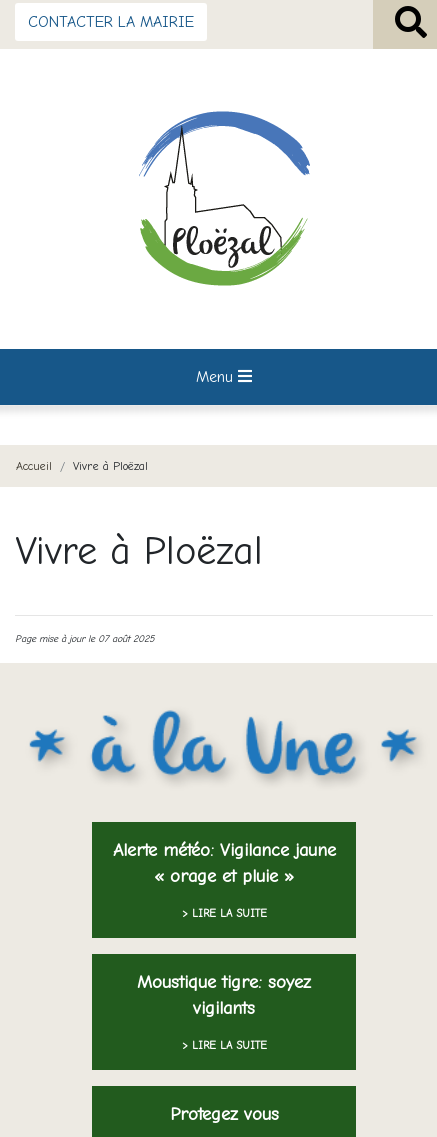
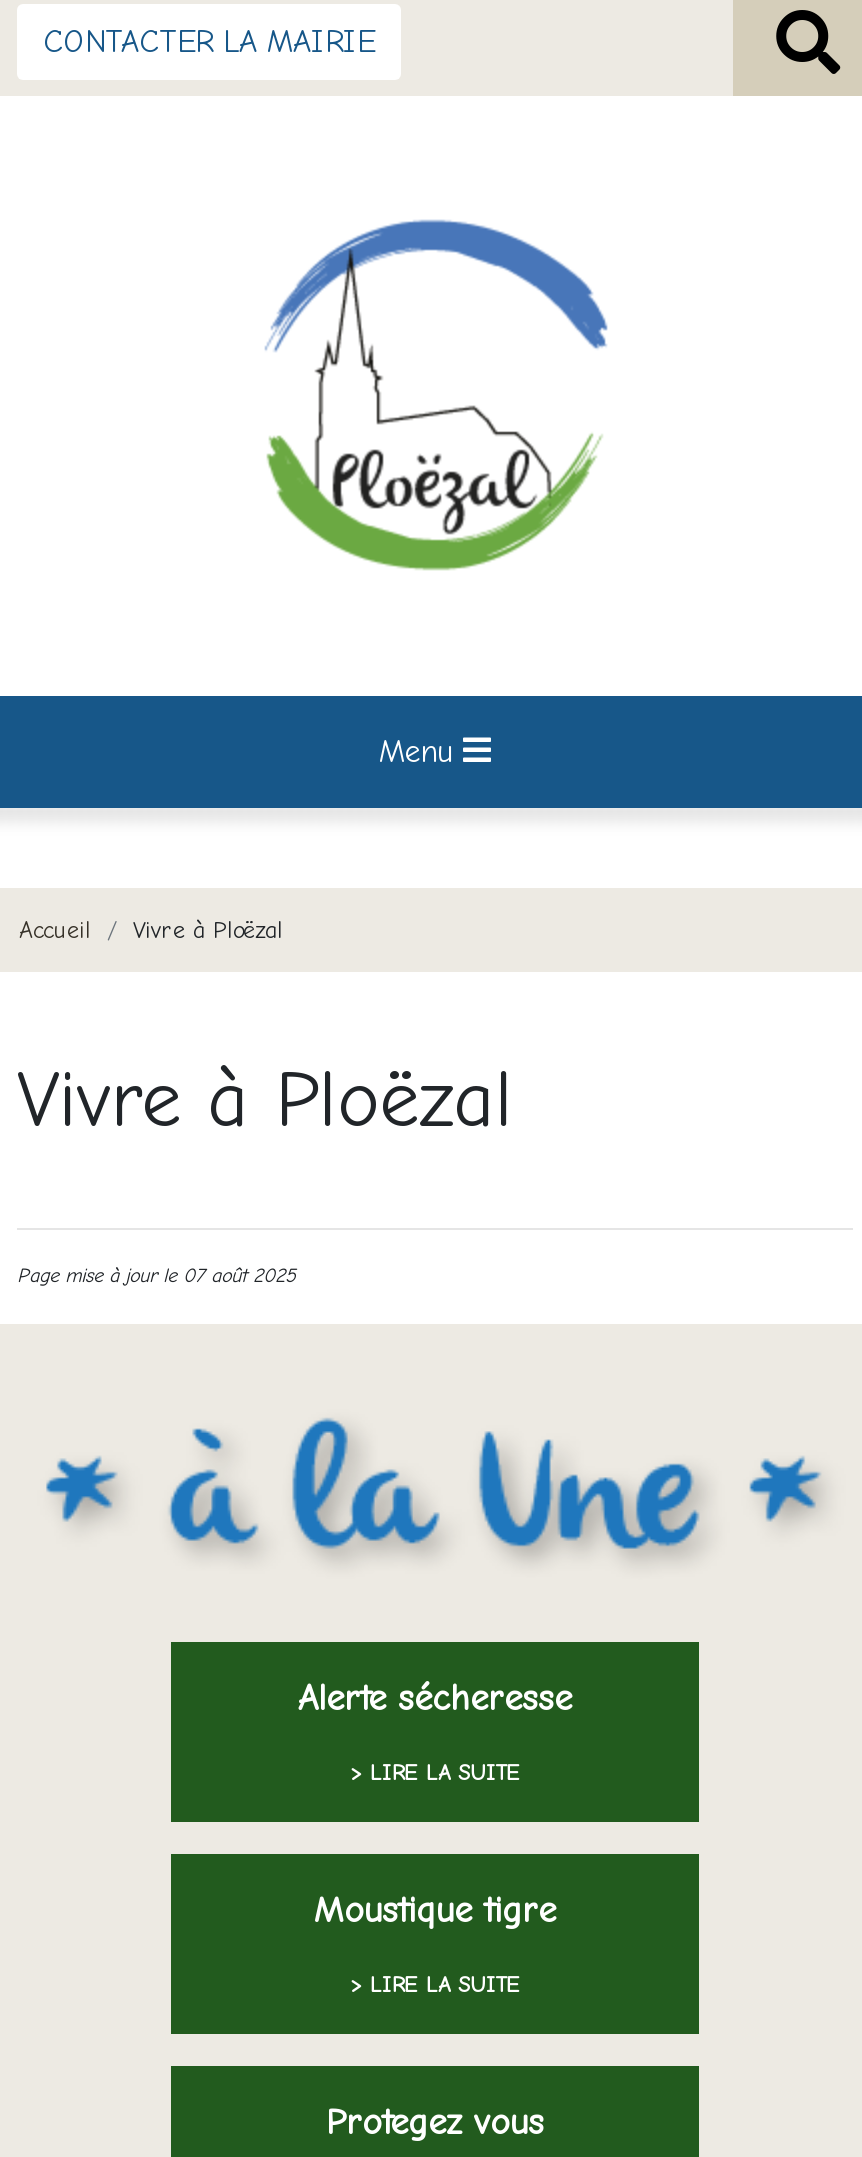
- Alerte météo: Vigilance jaune
- « orage et pluie »
+ Alerte sécheresse

- Moustique tigre: soyez
- vigilants
+ Moustique tigre
